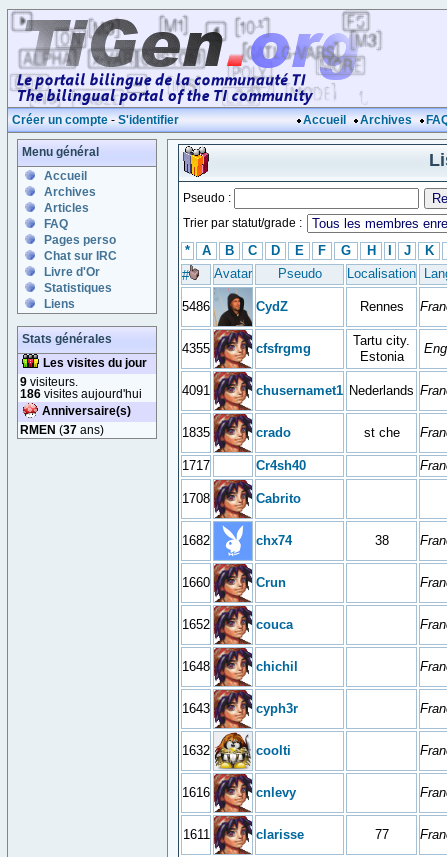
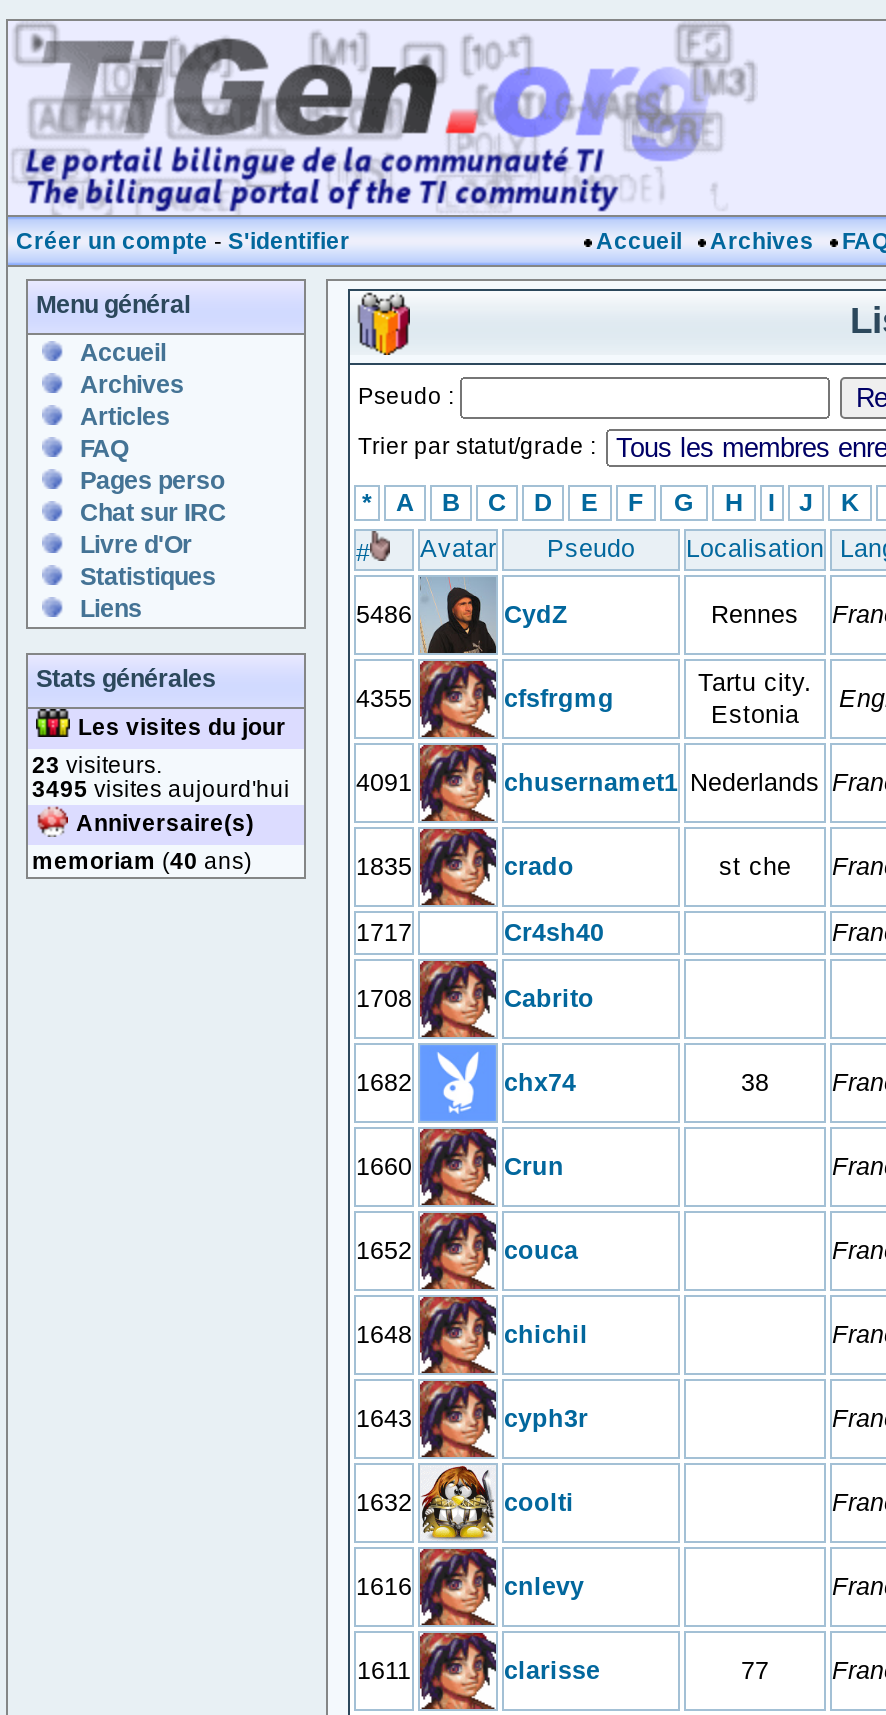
- 9 visiteurs.
+ 23 visiteurs.

- 186 visites aujourd'hui
+ 3495 visites aujourd'hui

- RMEN (37 ans)
+ memoriam (40 ans)
